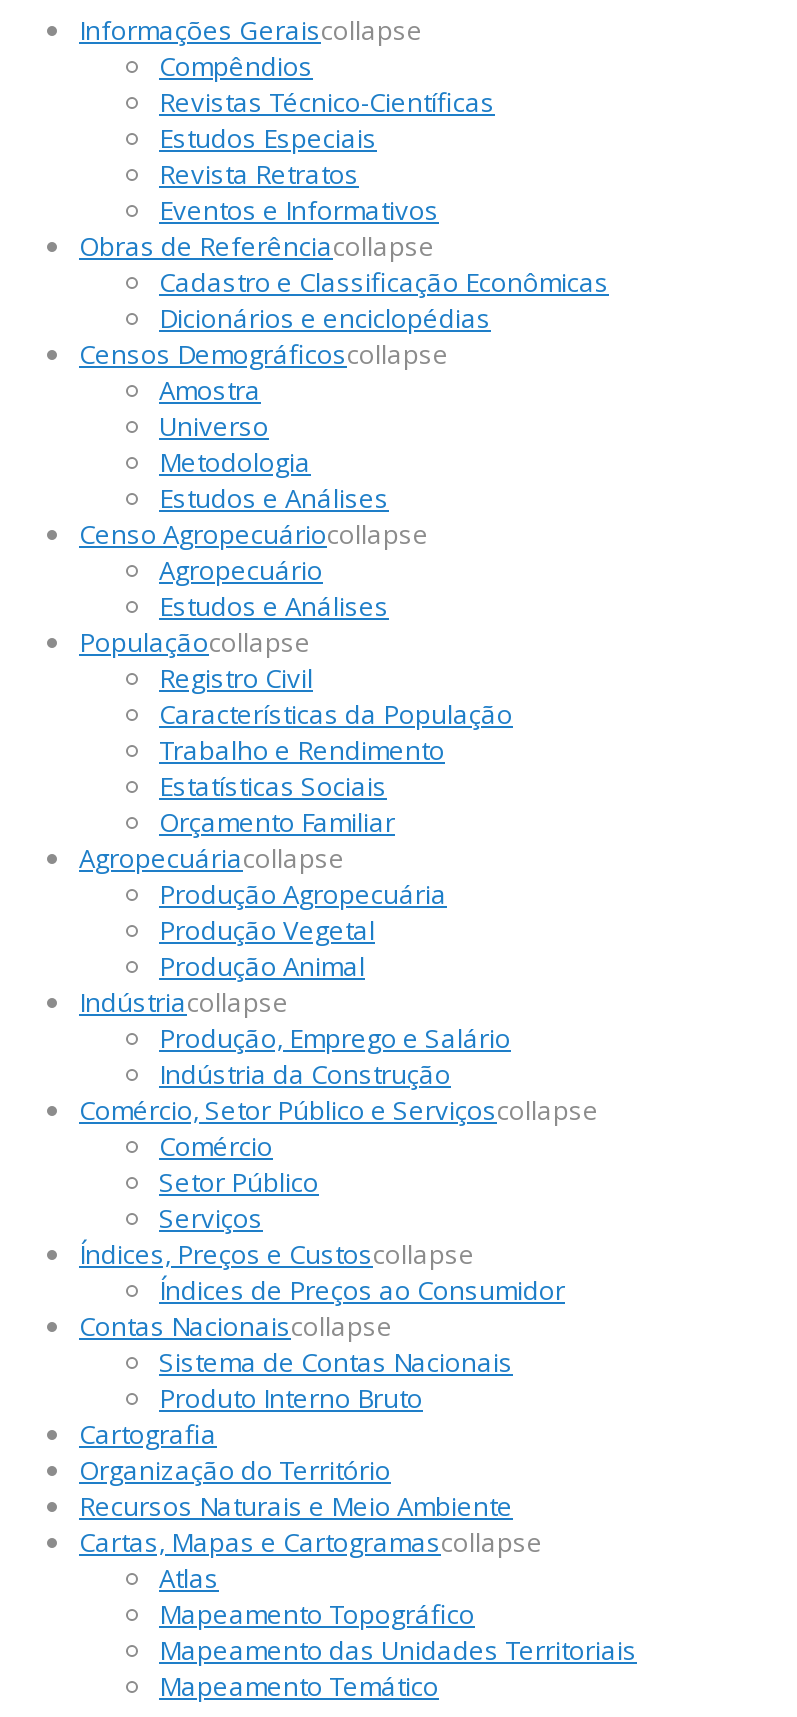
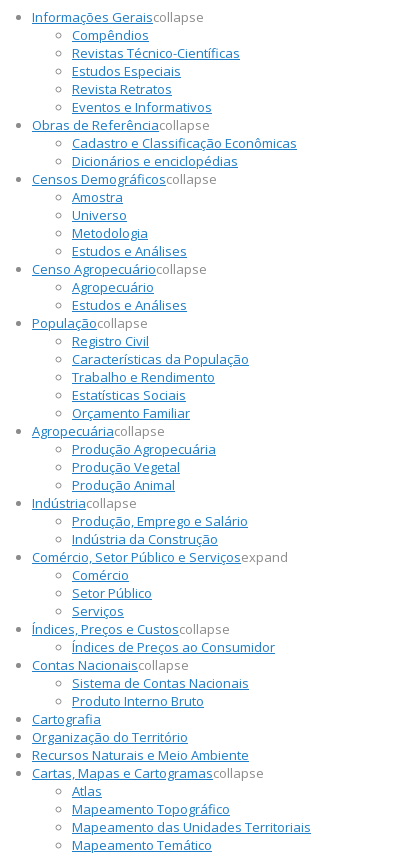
- Comércio, Setor Público e Serviçoscollapse
+ Comércio, Setor Público e Serviçosexpand
